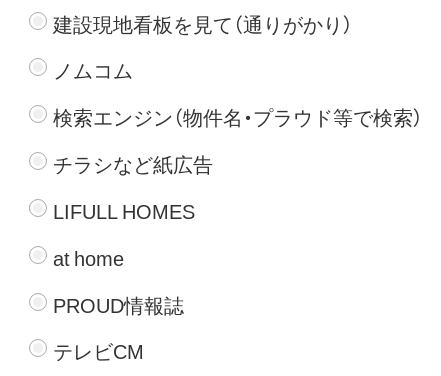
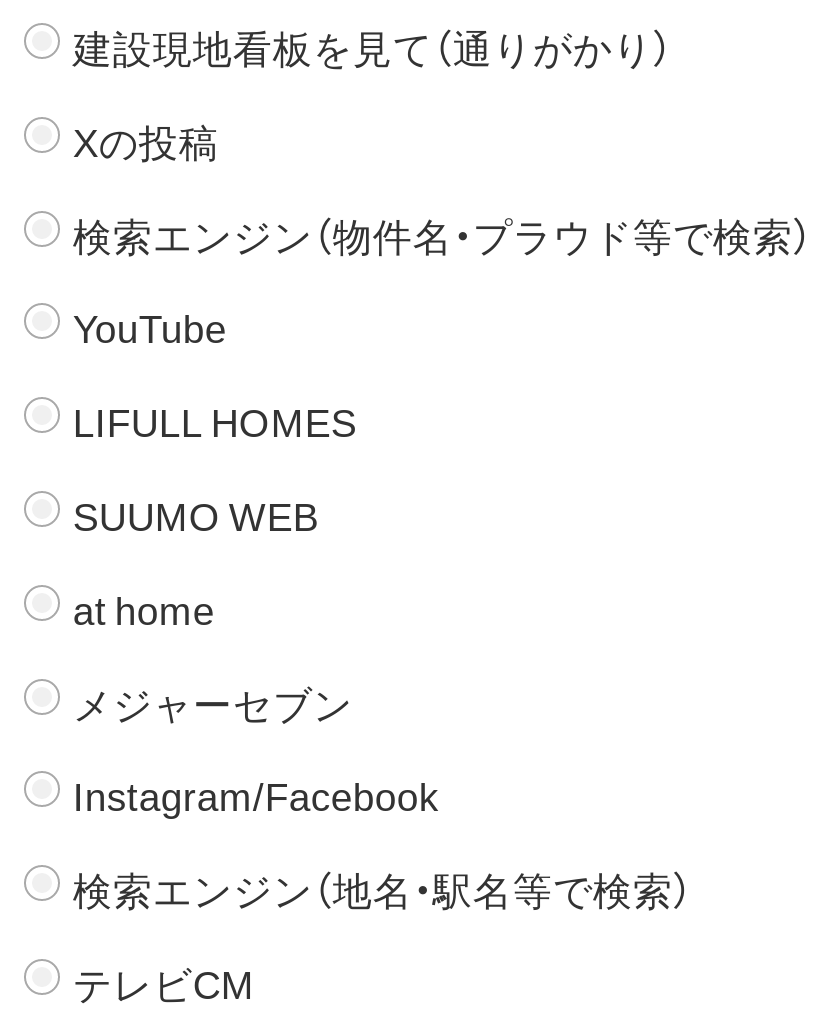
- ノムコム
+ Xの投稿

- チラシなど紙広告
+ YouTube

+ SUUMO WEB

- PROUD情報誌
+ メジャーセブン
+ Instagram/Facebook
+ 検索エンジン（地名・駅名等で検索）
